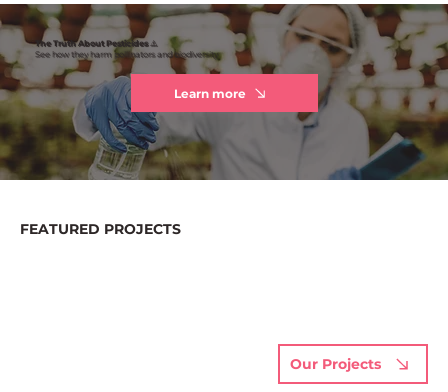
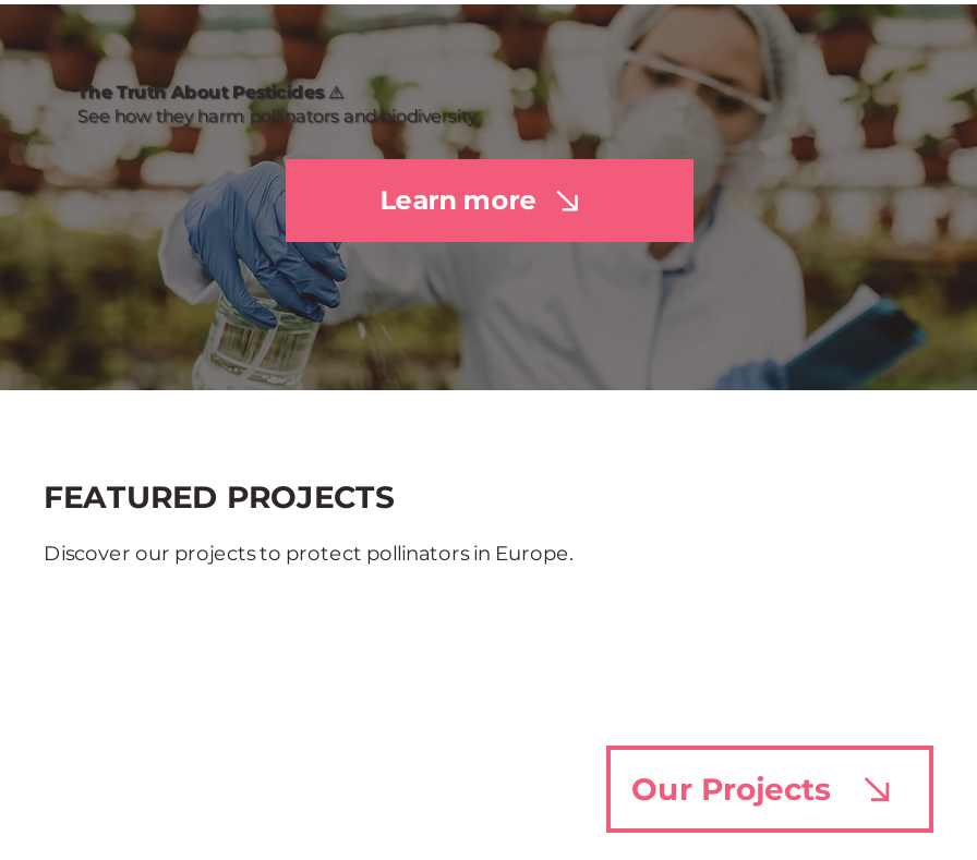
+ Discover our projects to protect pollinators in Europe.
